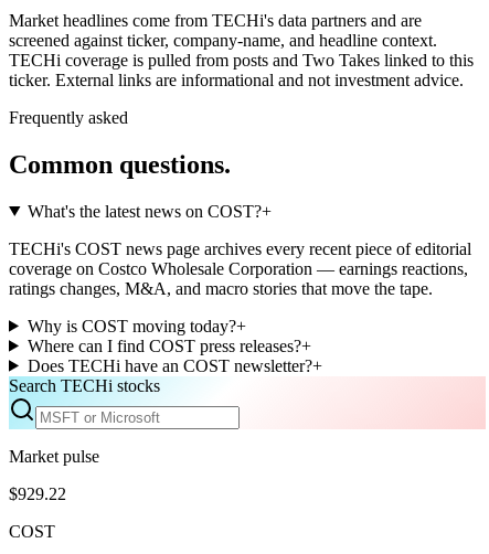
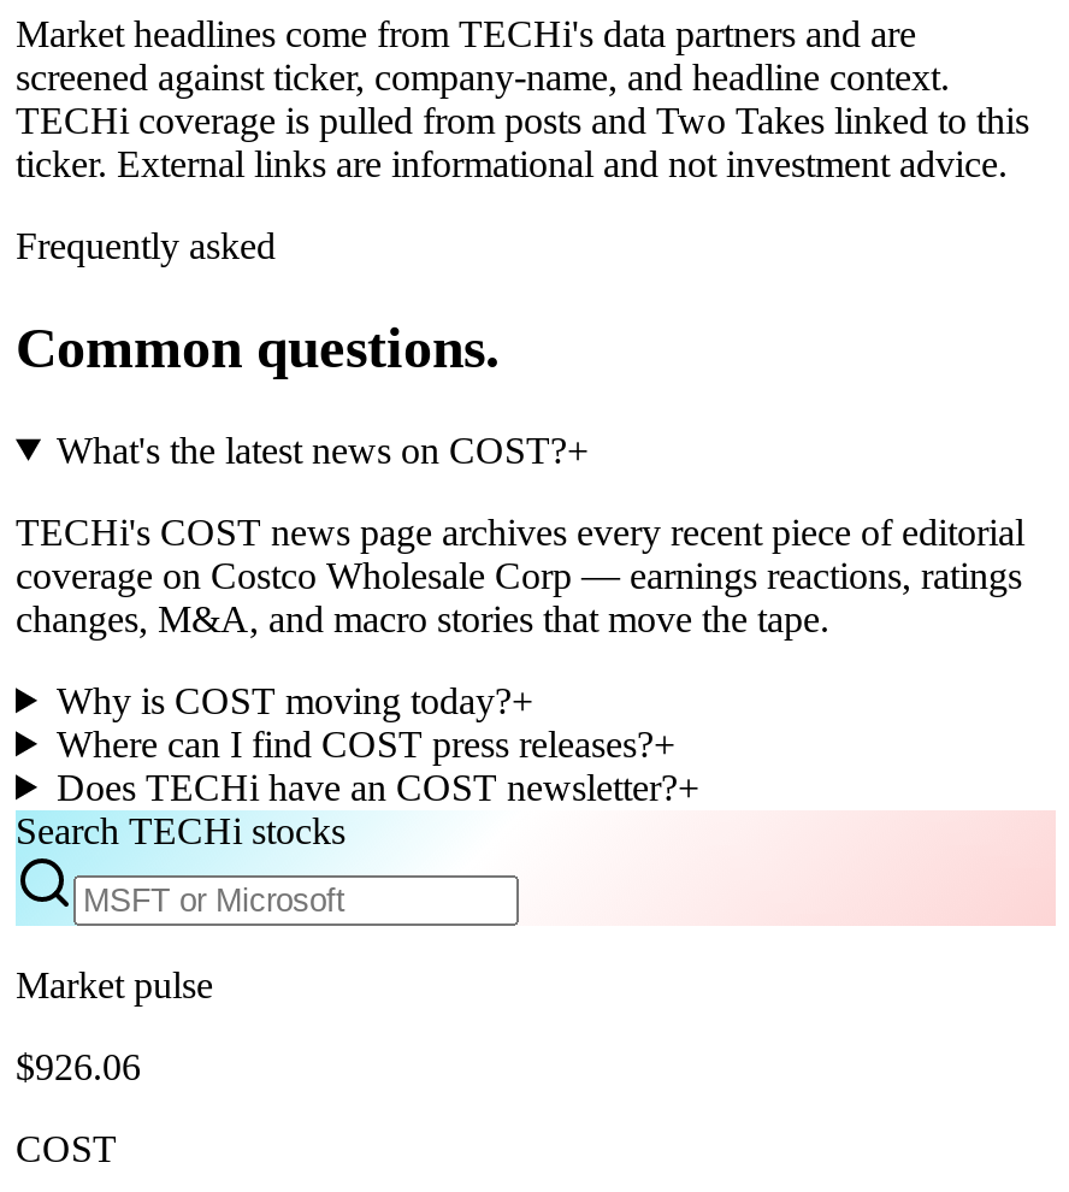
- coverage on Costco Wholesale Corporation — earnings reactions,
- ratings changes, M&A, and macro stories that move the tape.
+ coverage on Costco Wholesale Corp — earnings reactions, ratings
+ changes, M&A, and macro stories that move the tape.

- $929.22
+ $926.06
